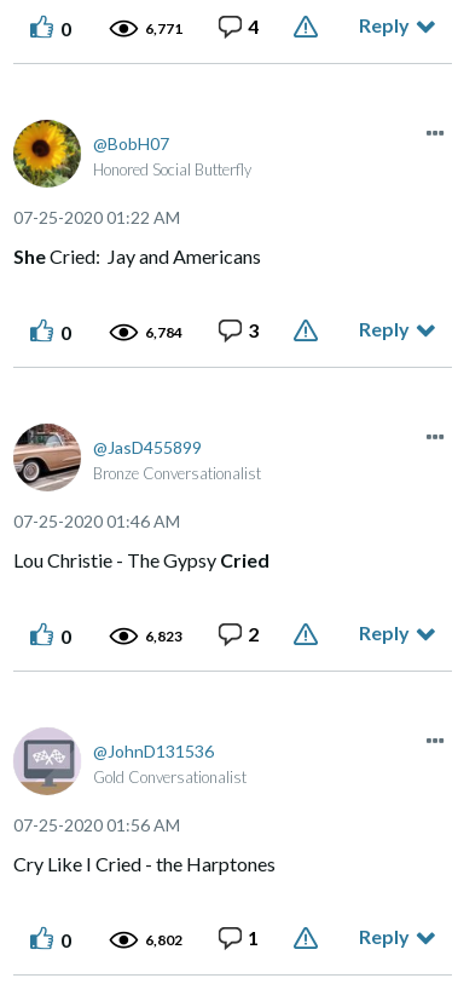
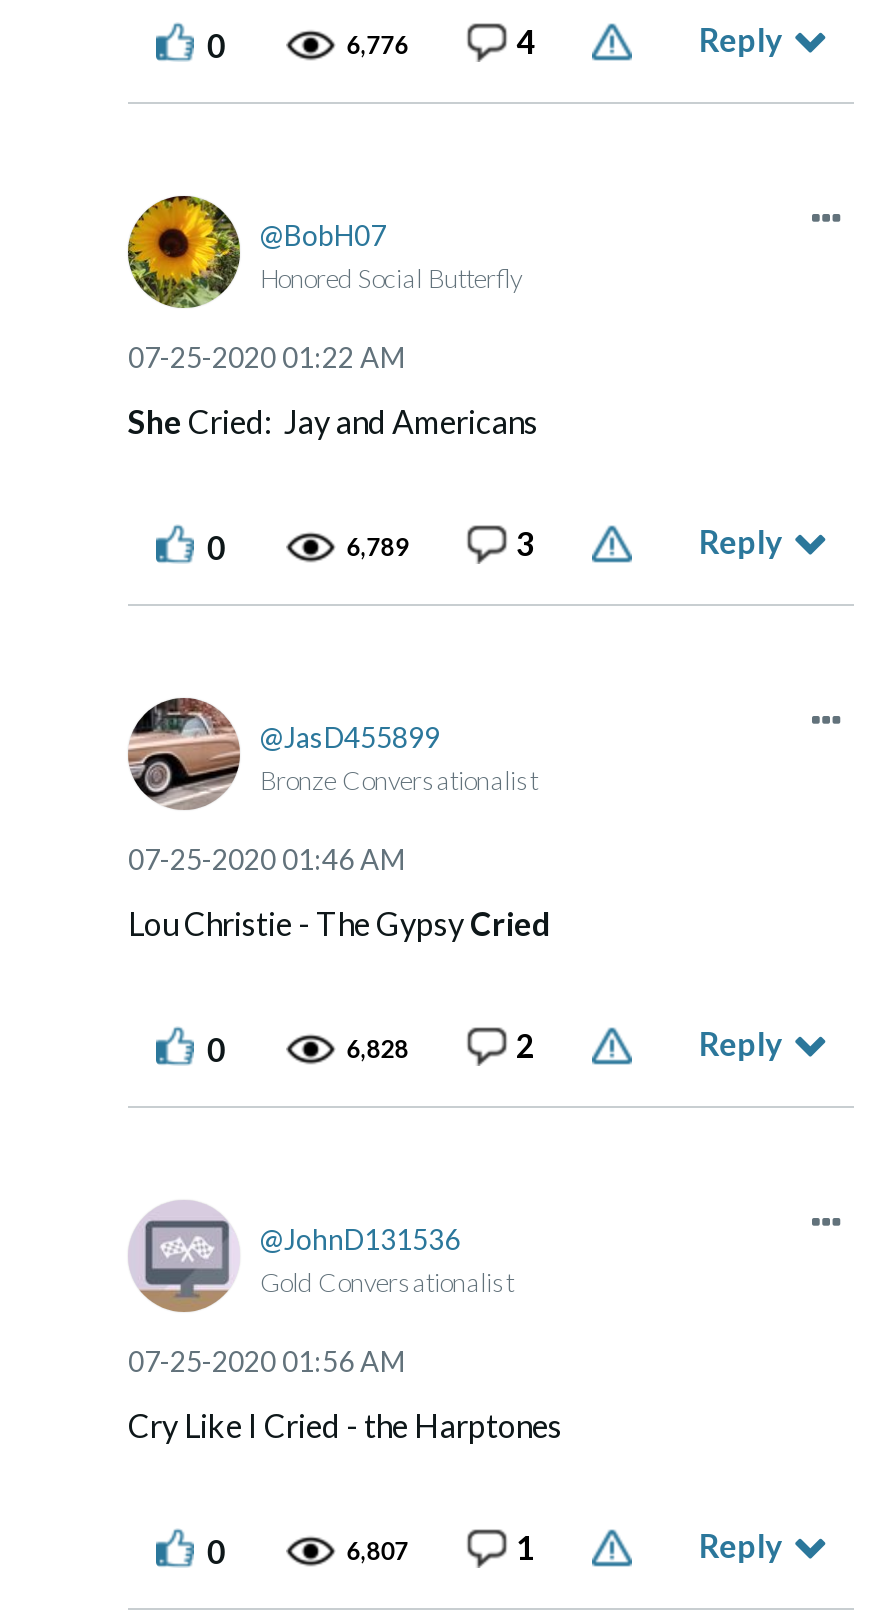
- 6,771
+ 6,776

- 6,784
+ 6,789

- 6,823
+ 6,828

- 6,802
+ 6,807
